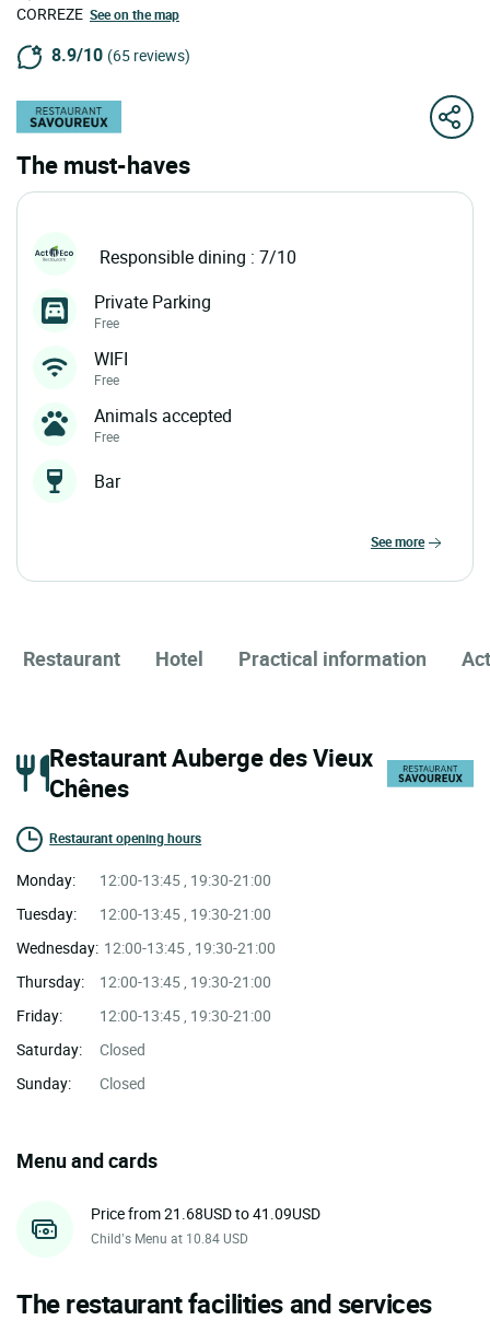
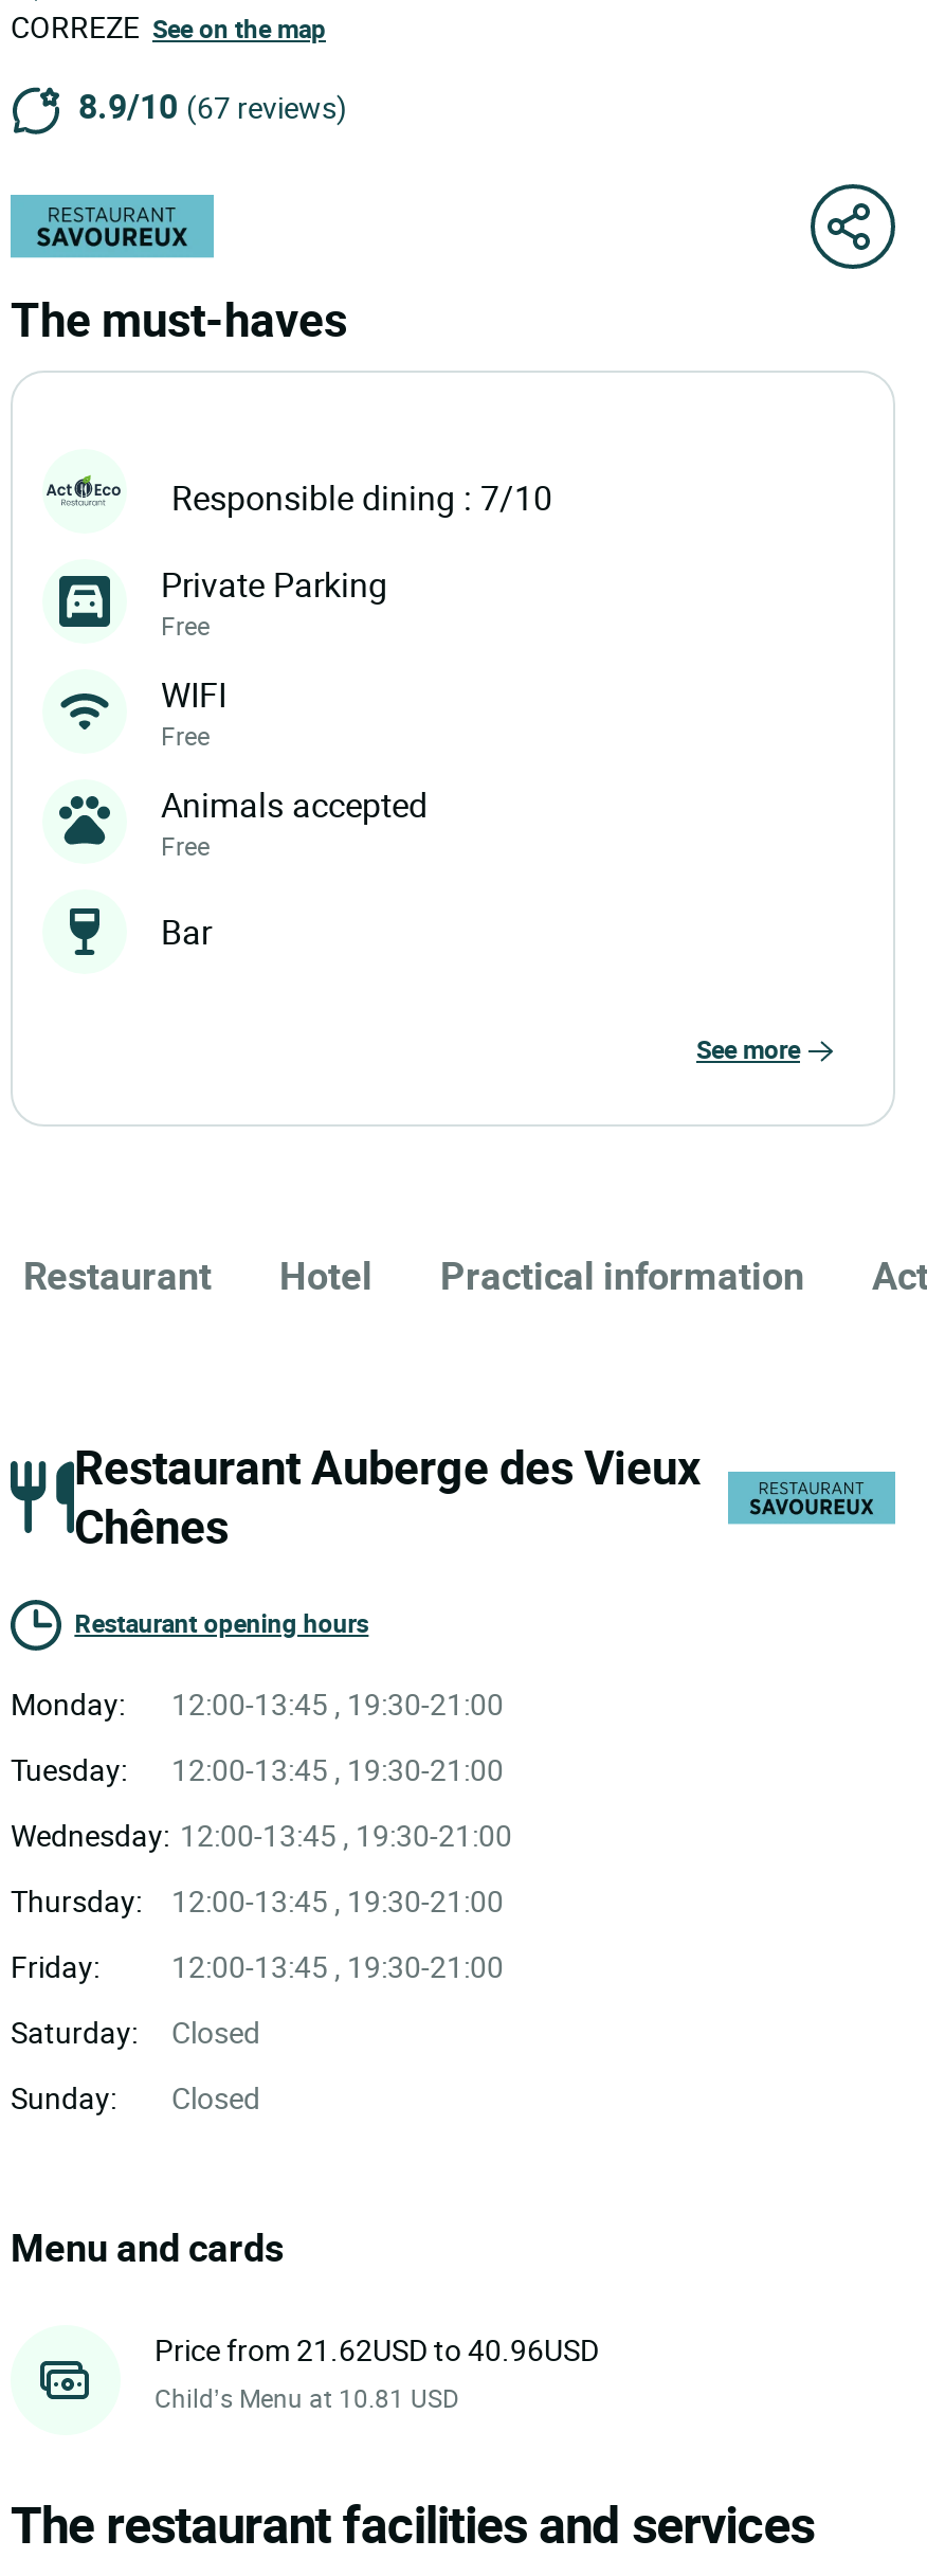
- 8.9/10 (65 reviews)
+ 8.9/10 (67 reviews)

- Price from 21.68USD to 41.09USD
+ Price from 21.62USD to 40.96USD

- Child’s Menu at 10.84 USD
+ Child’s Menu at 10.81 USD
